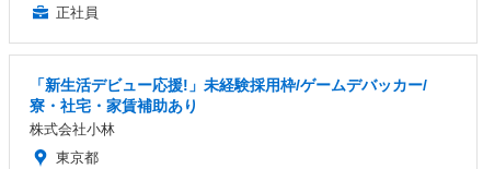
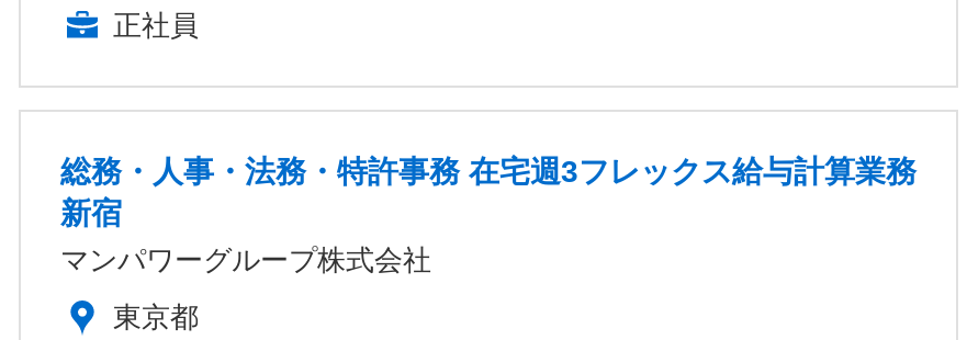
- 「新生活デビュー応援!」未経験採用枠/ゲームデバッカー/
- 寮・社宅・家賃補助あり
- 株式会社小林
+ 総務・人事・法務・特許事務 在宅週3フレックス給与計算業務
+ 新宿
+ マンパワーグループ株式会社
